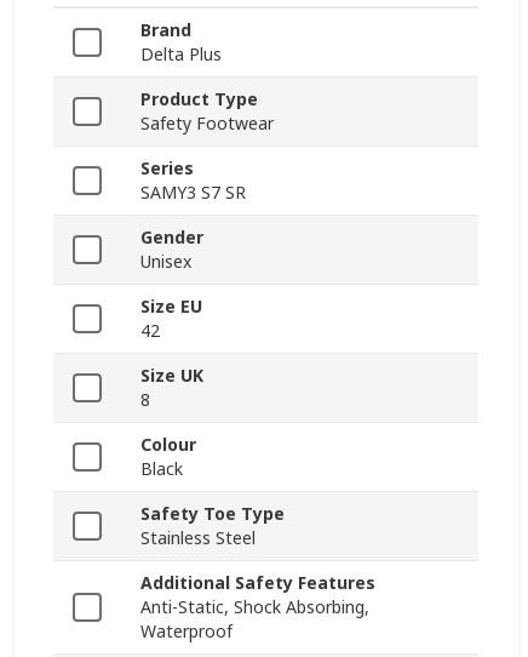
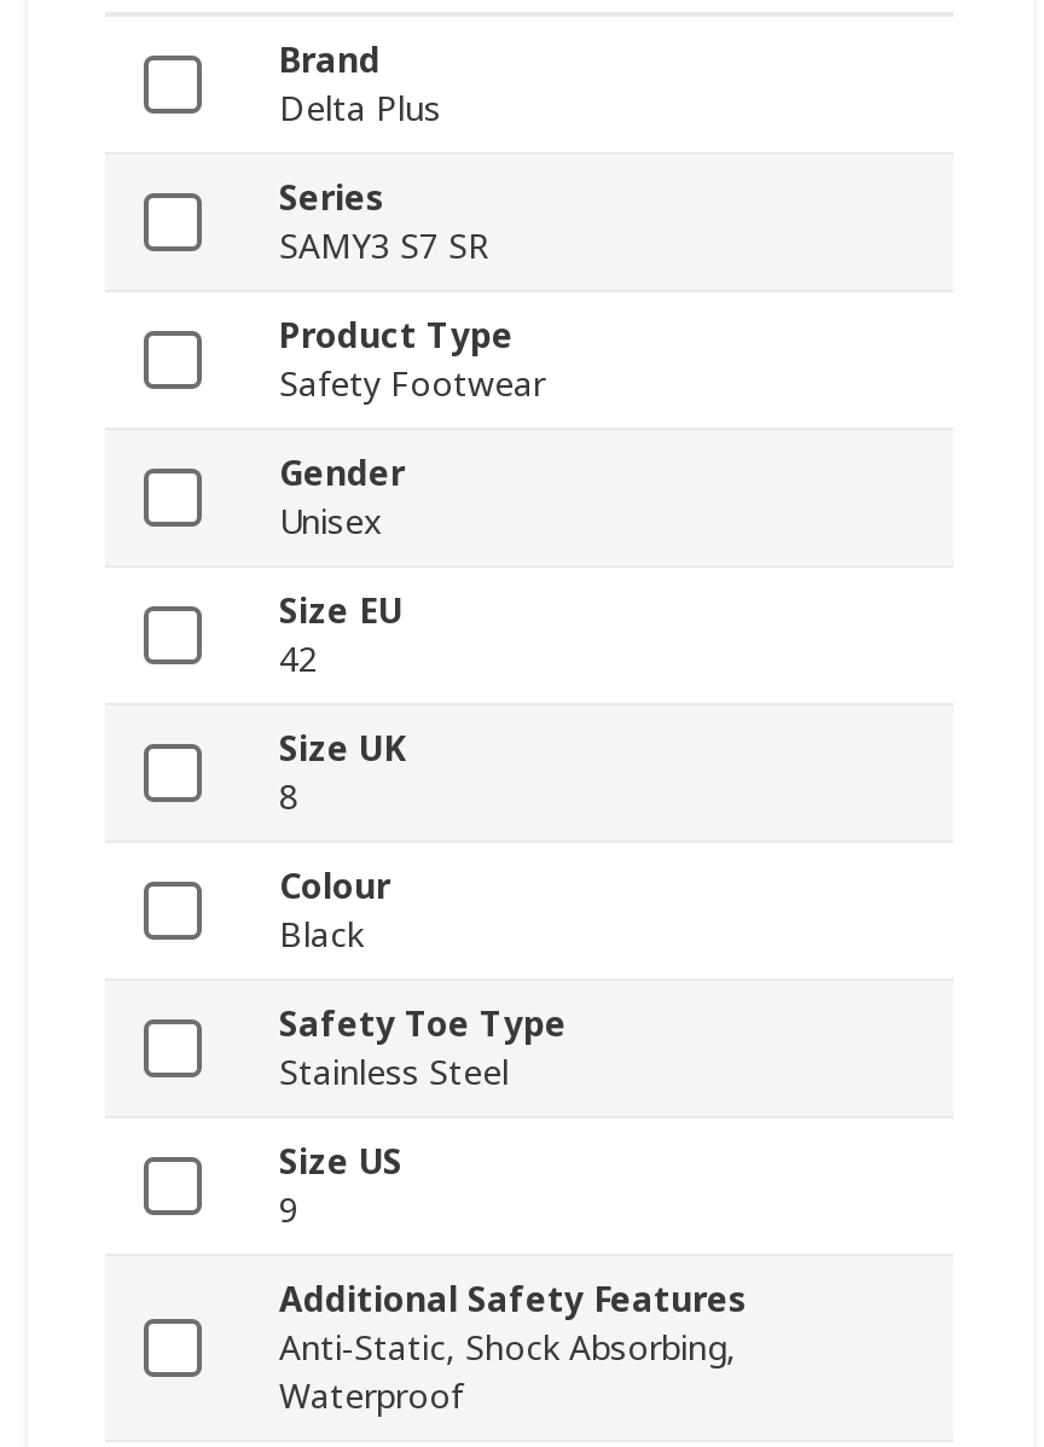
moved up: Series | SAMY3 S7 SR

+ Size US
+ 9
